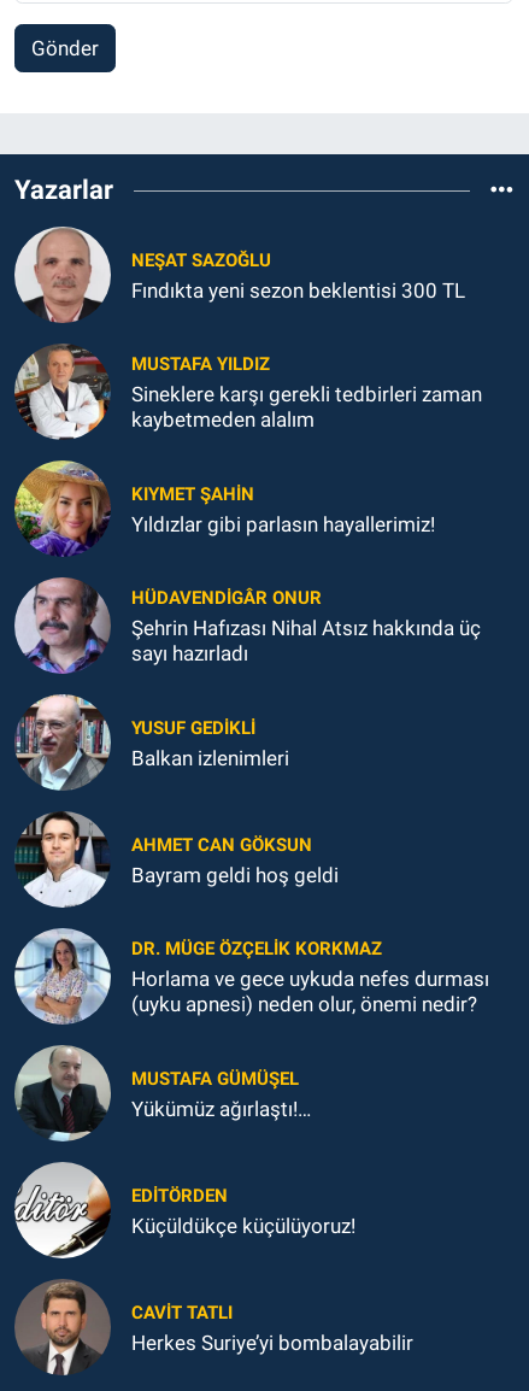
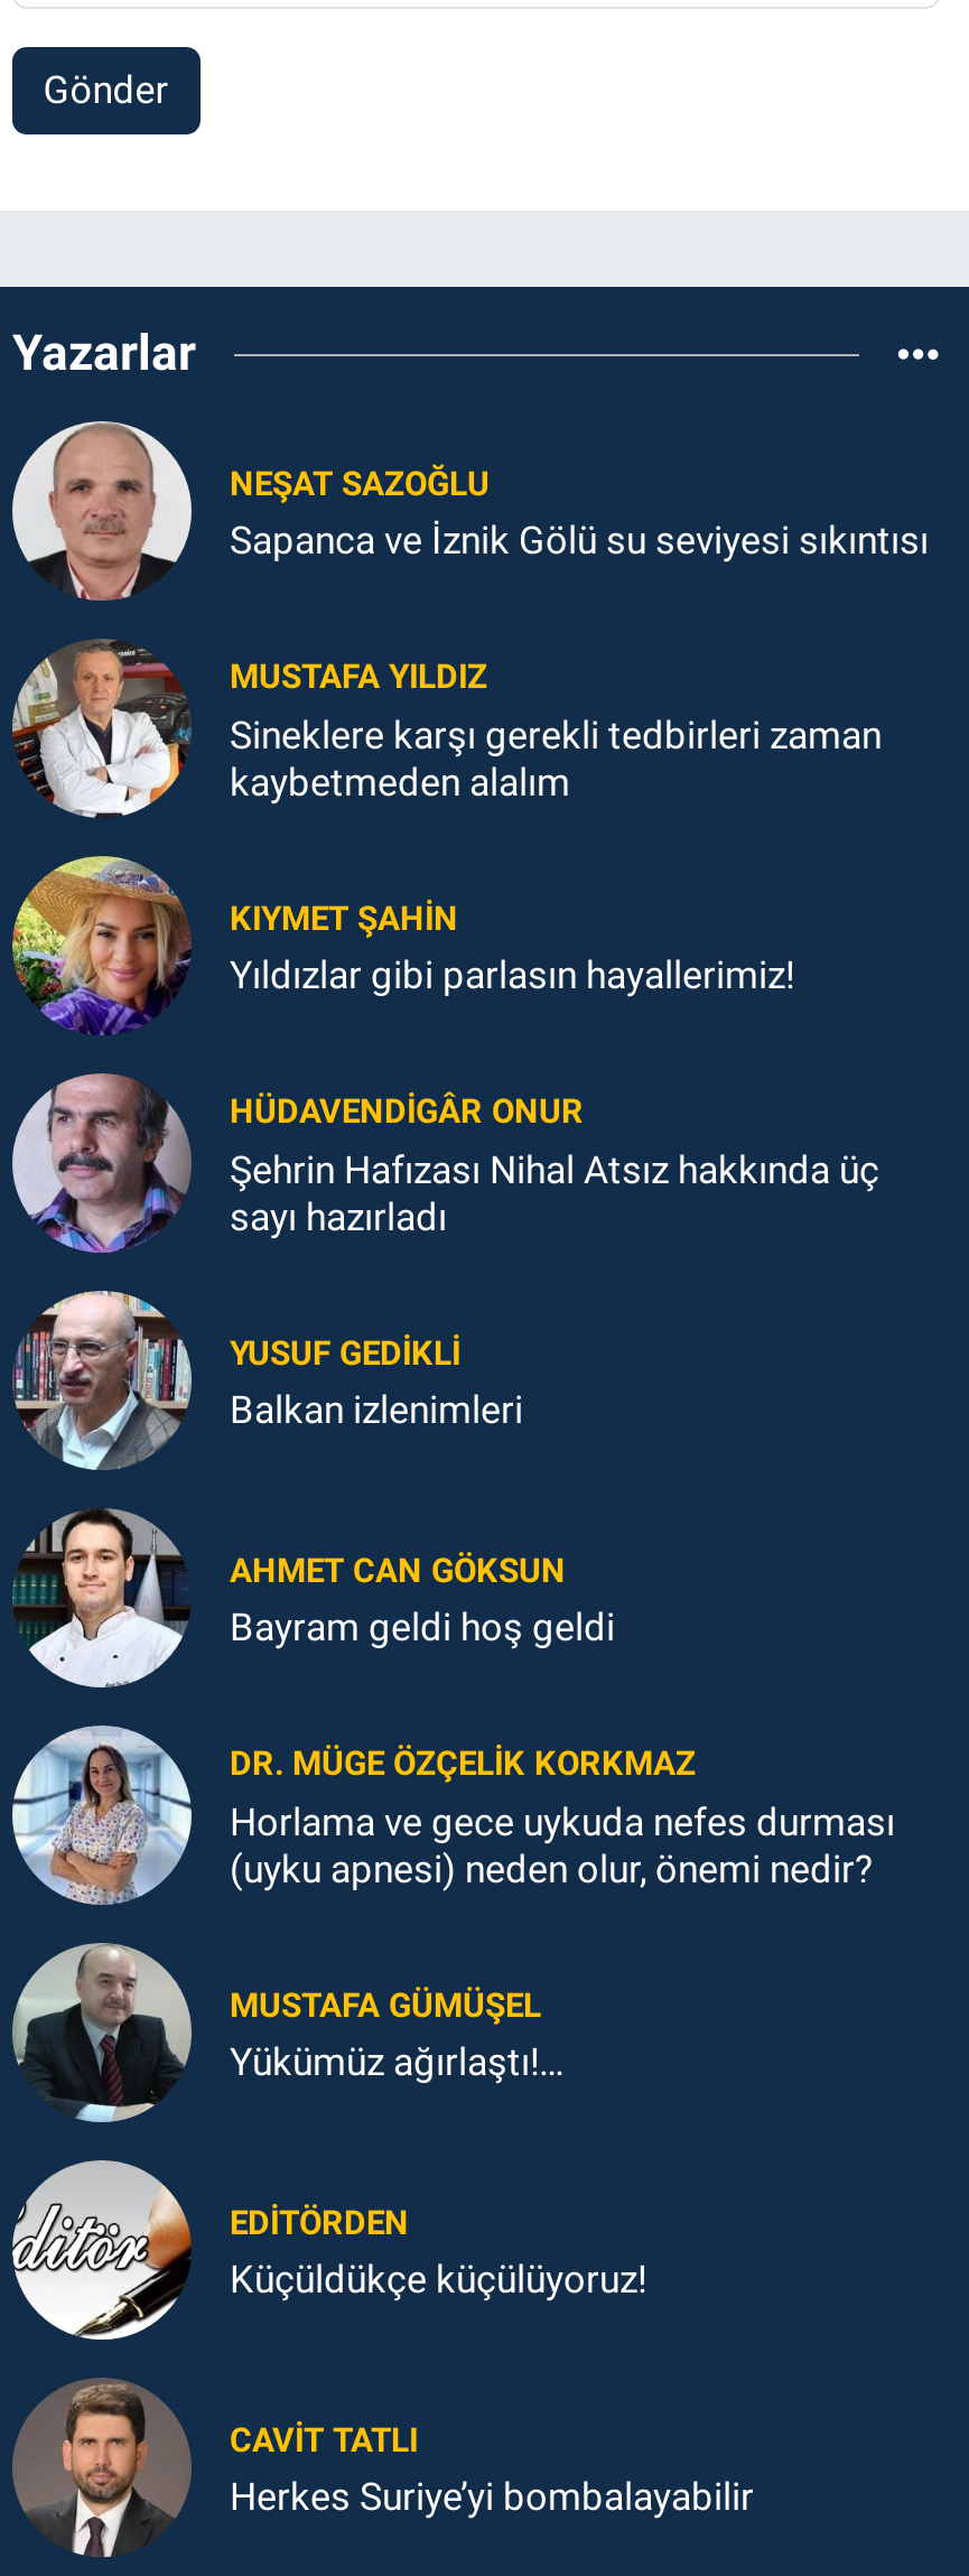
- Fındıkta yeni sezon beklentisi 300 TL
+ Sapanca ve İznik Gölü su seviyesi sıkıntısı
